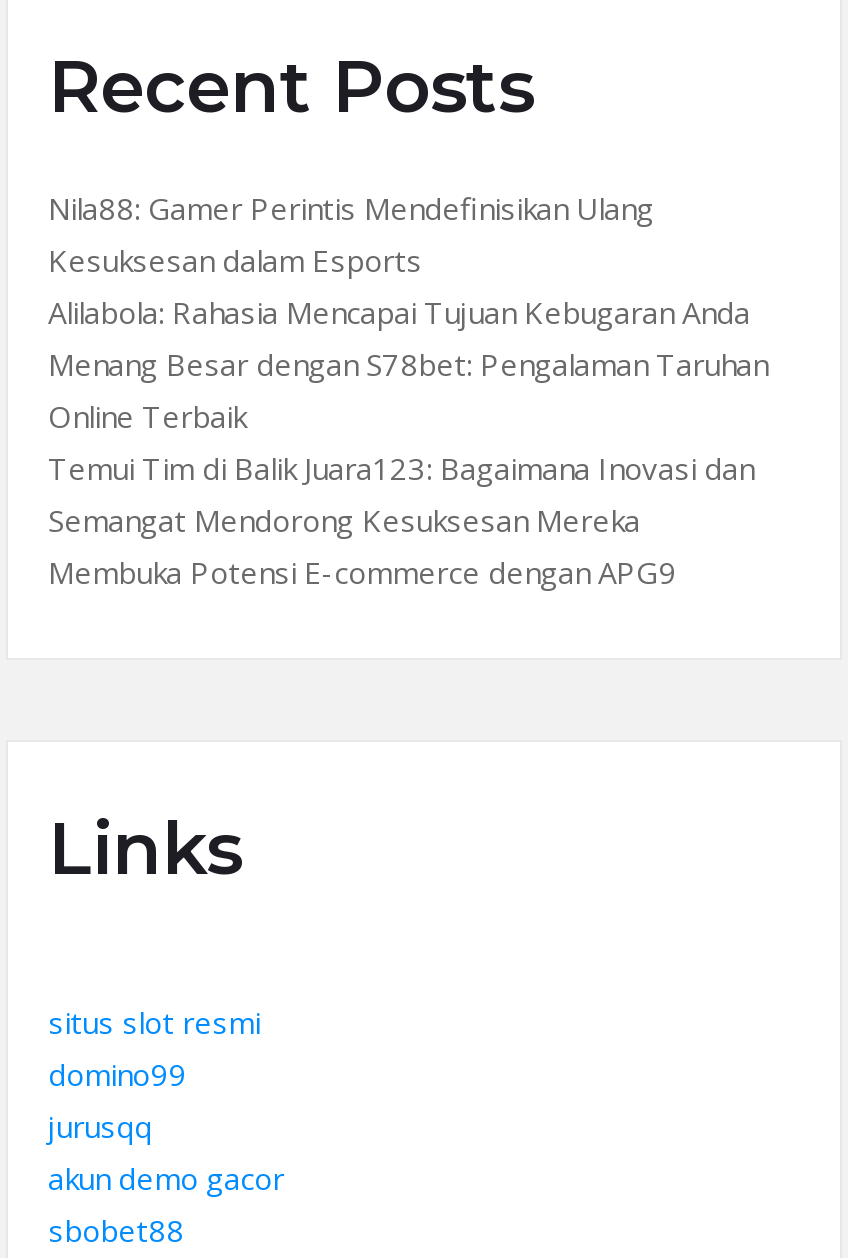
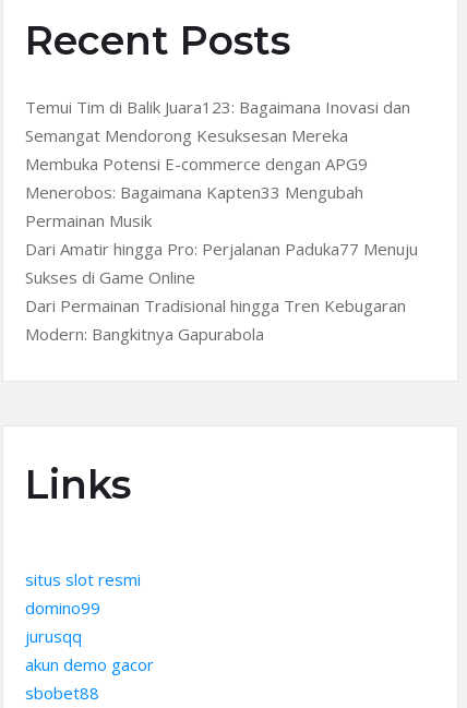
- Nila88: Gamer Perintis Mendefinisikan Ulang
- Kesuksesan dalam Esports
- Alilabola: Rahasia Mencapai Tujuan Kebugaran Anda
- Menang Besar dengan S78bet: Pengalaman Taruhan
- Online Terbaik

moved up: Temui Tim di Balik Juara123: Bagaimana Inovasi dan | Semangat Mendorong Kesuksesan Mereka | Membuka Potensi E-commerce dengan APG9

+ Menerobos: Bagaimana Kapten33 Mengubah
+ Permainan Musik
+ Dari Amatir hingga Pro: Perjalanan Paduka77 Menuju
+ Sukses di Game Online
+ Dari Permainan Tradisional hingga Tren Kebugaran
+ Modern: Bangkitnya Gapurabola
